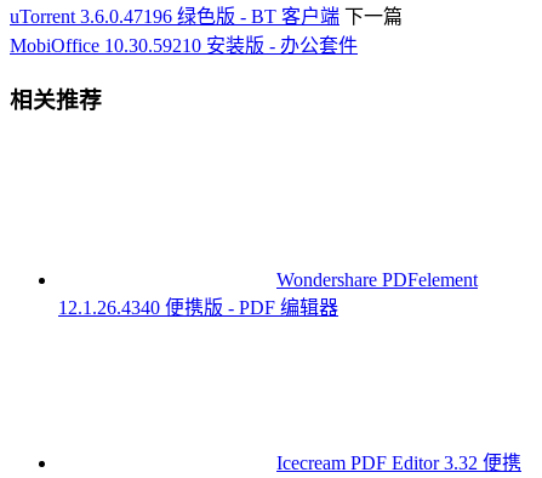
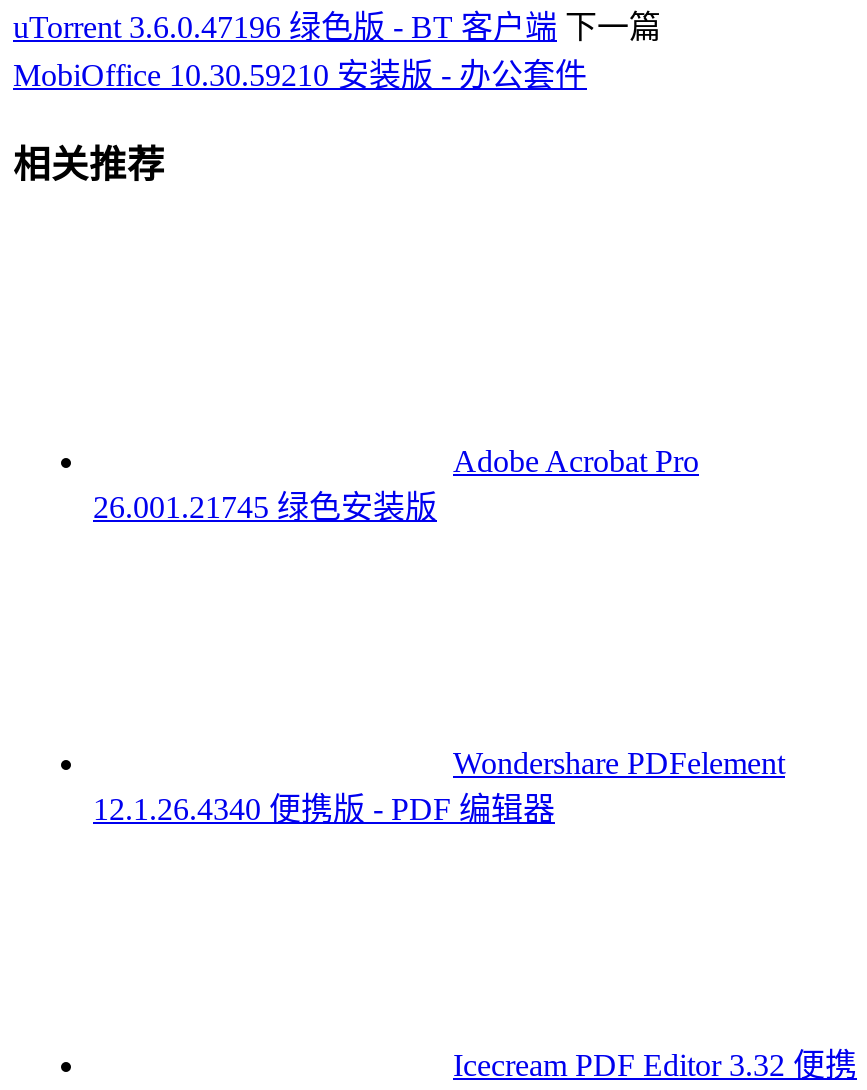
+ Adobe Acrobat Pro
+ 26.001.21745 绿色安装版
